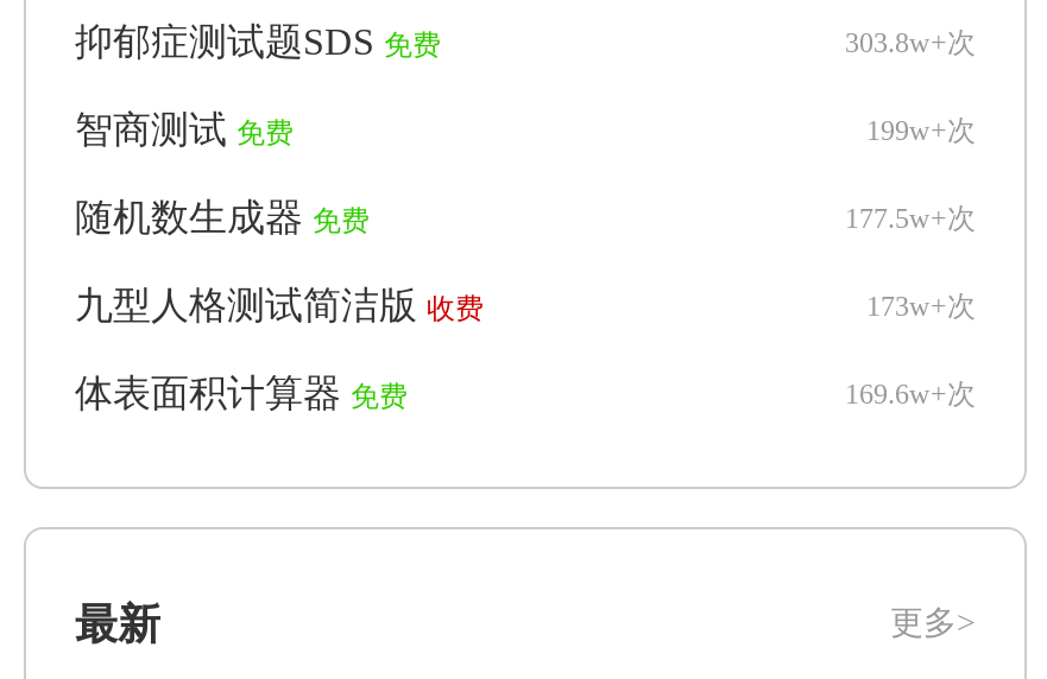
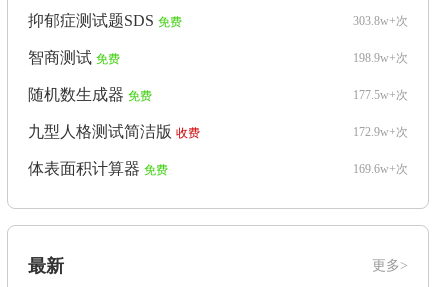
- 199w+次
+ 198.9w+次

- 173w+次
+ 172.9w+次
